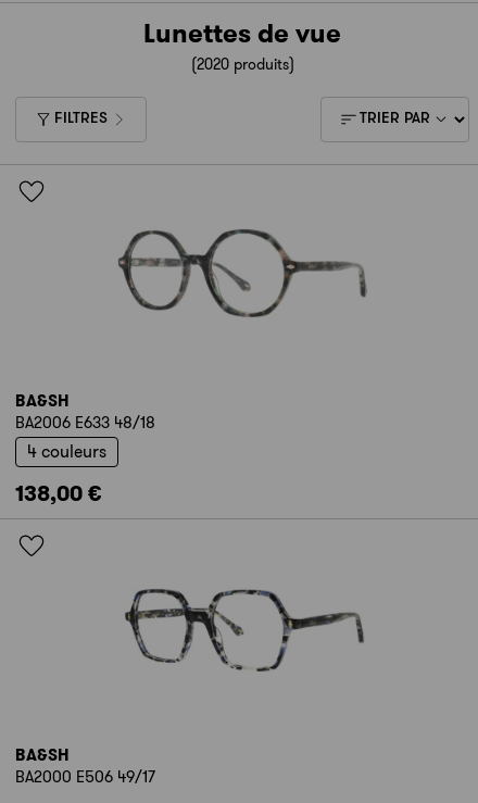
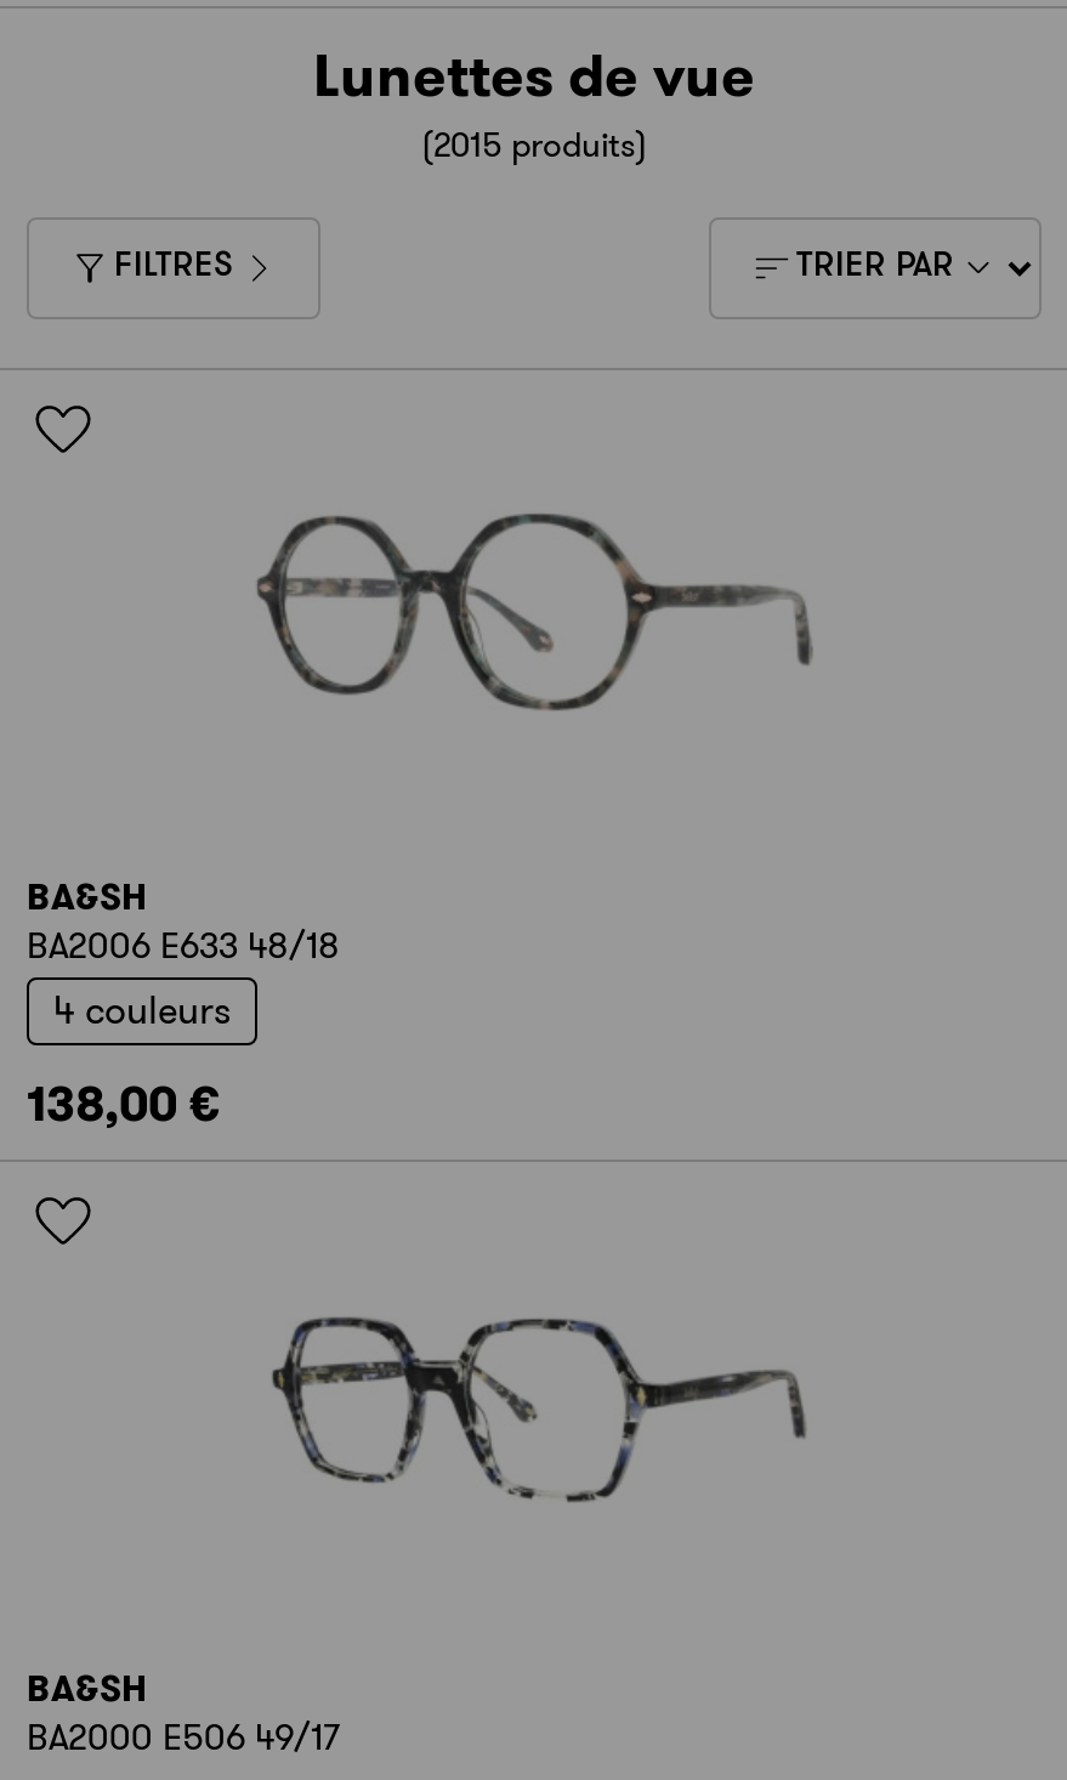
- (2020 produits)
+ (2015 produits)
